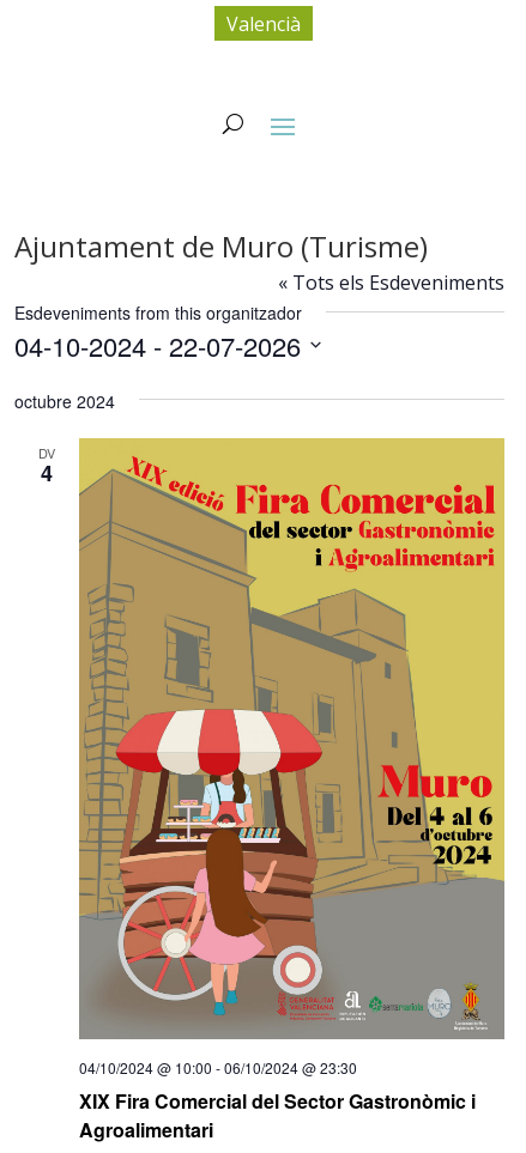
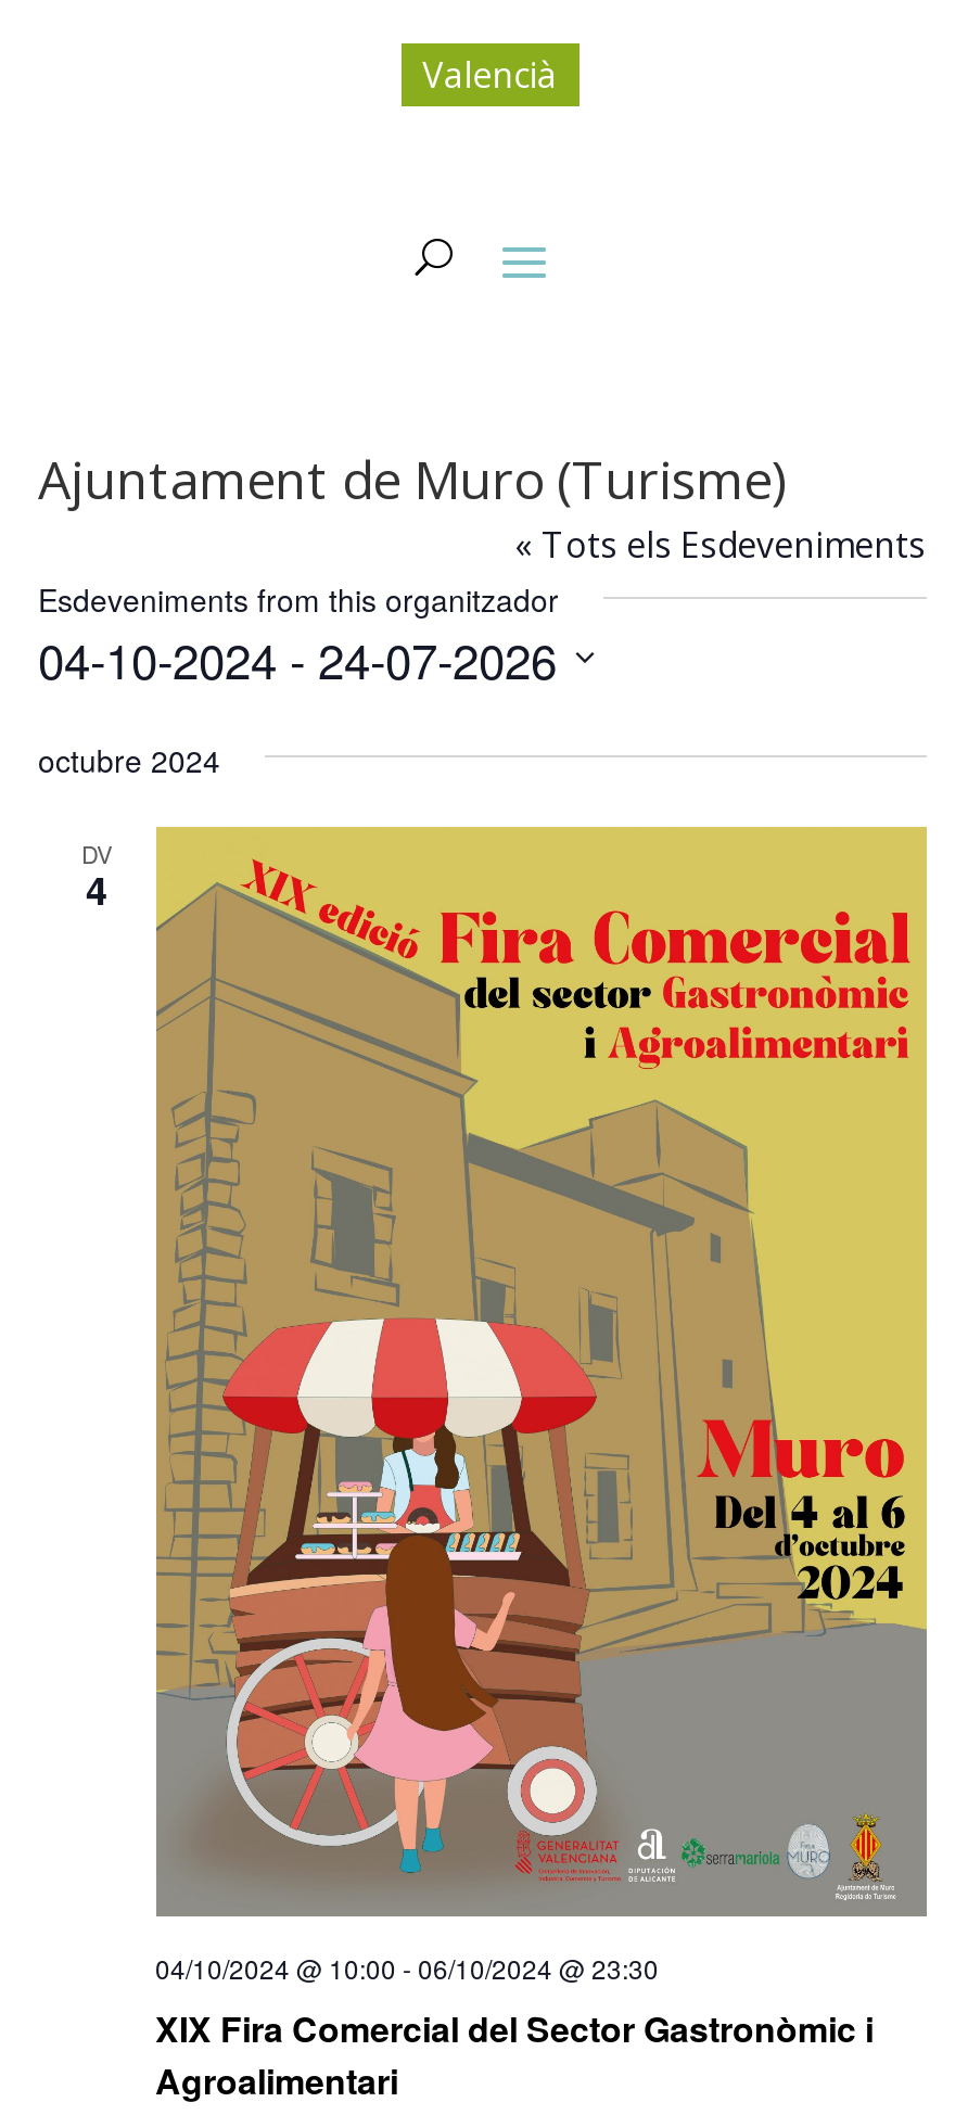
- 04-10-2024 - 22-07-2026
+ 04-10-2024 - 24-07-2026
